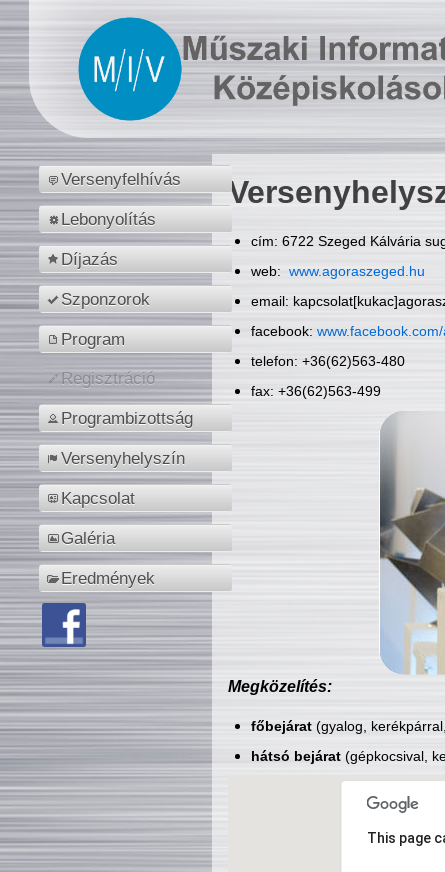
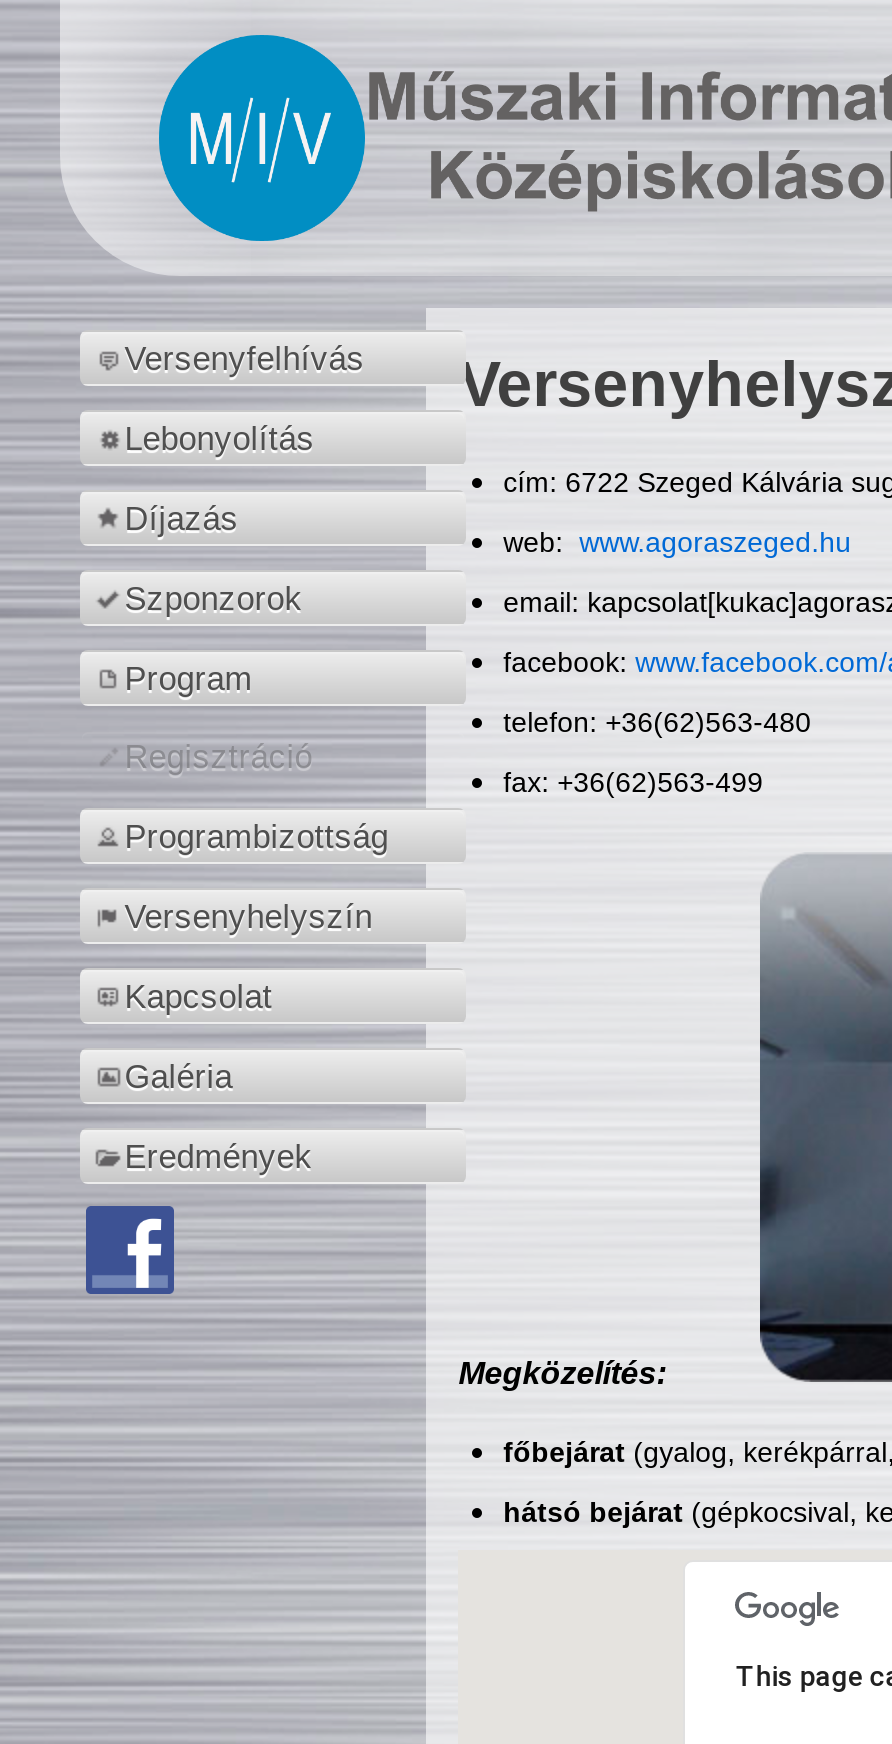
- [image]
+ [image]
